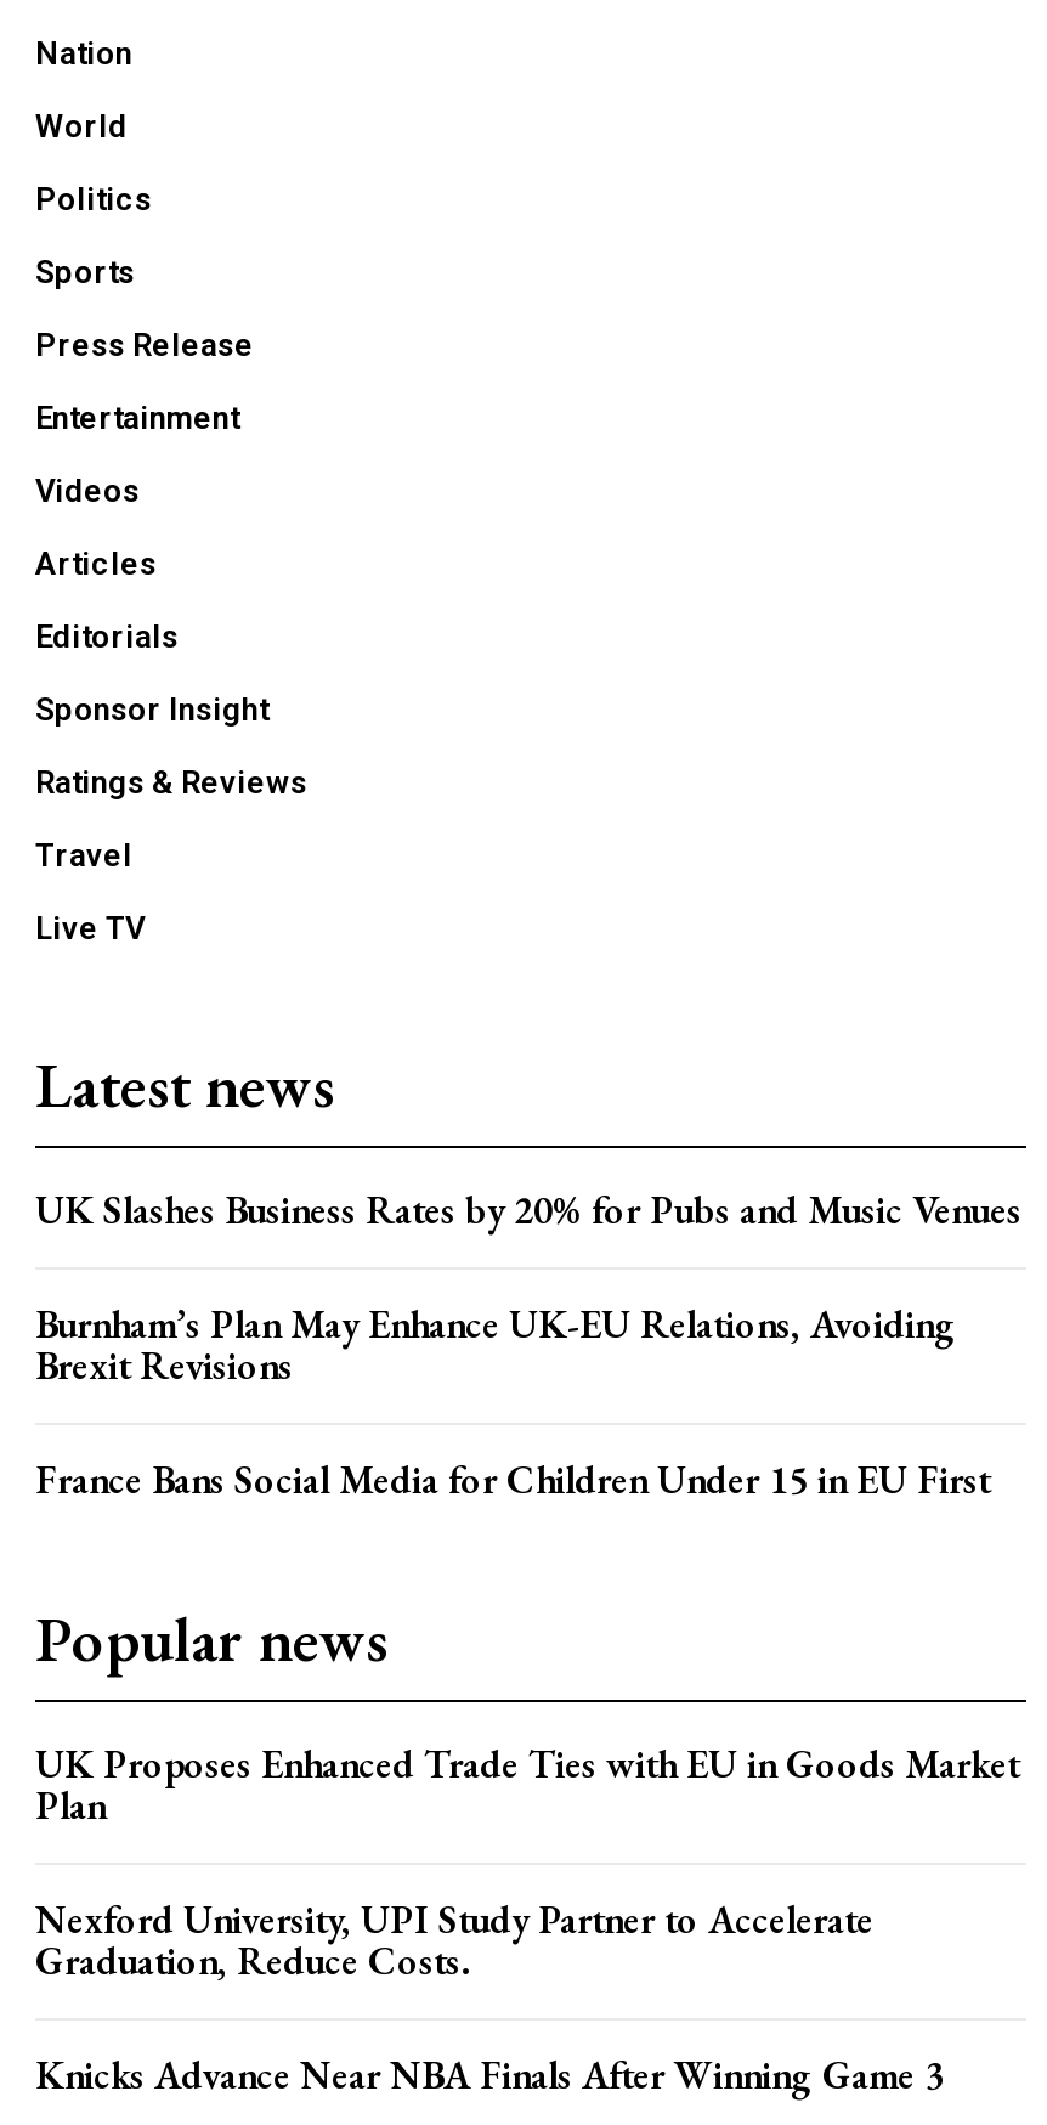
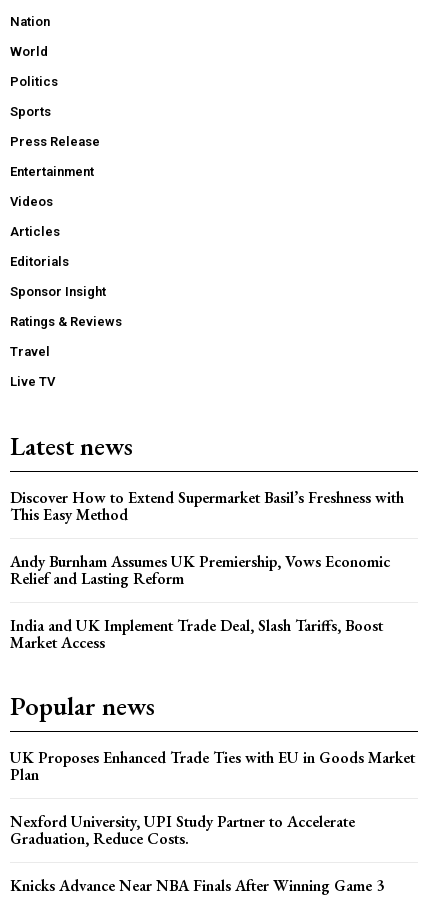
- UK Slashes Business Rates by 20% for Pubs and Music Venues
+ Discover How to Extend Supermarket Basil’s Freshness with
+ This Easy Method

- Burnham’s Plan May Enhance UK-EU Relations, Avoiding
- Brexit Revisions
+ Andy Burnham Assumes UK Premiership, Vows Economic
+ Relief and Lasting Reform

- France Bans Social Media for Children Under 15 in EU First
+ India and UK Implement Trade Deal, Slash Tariffs, Boost
+ Market Access
